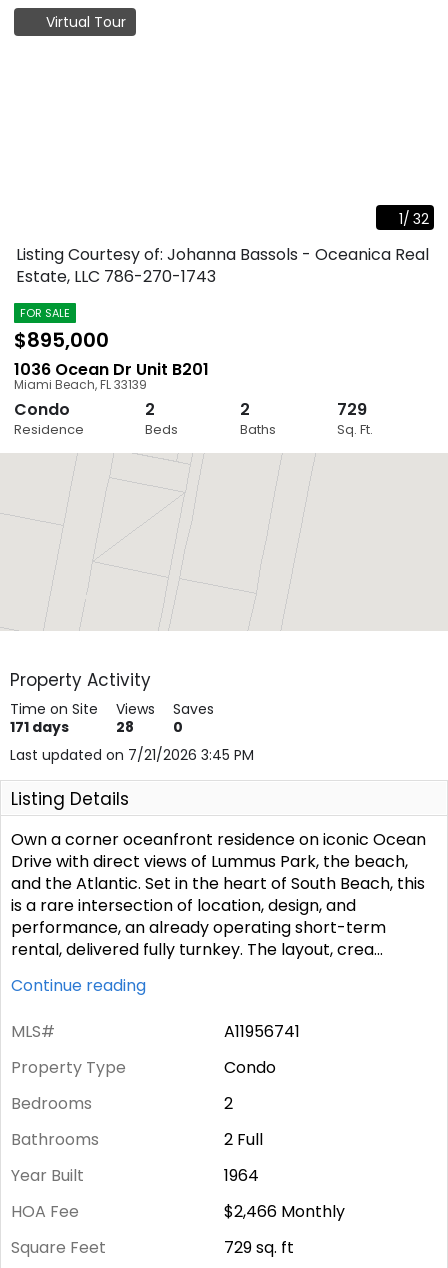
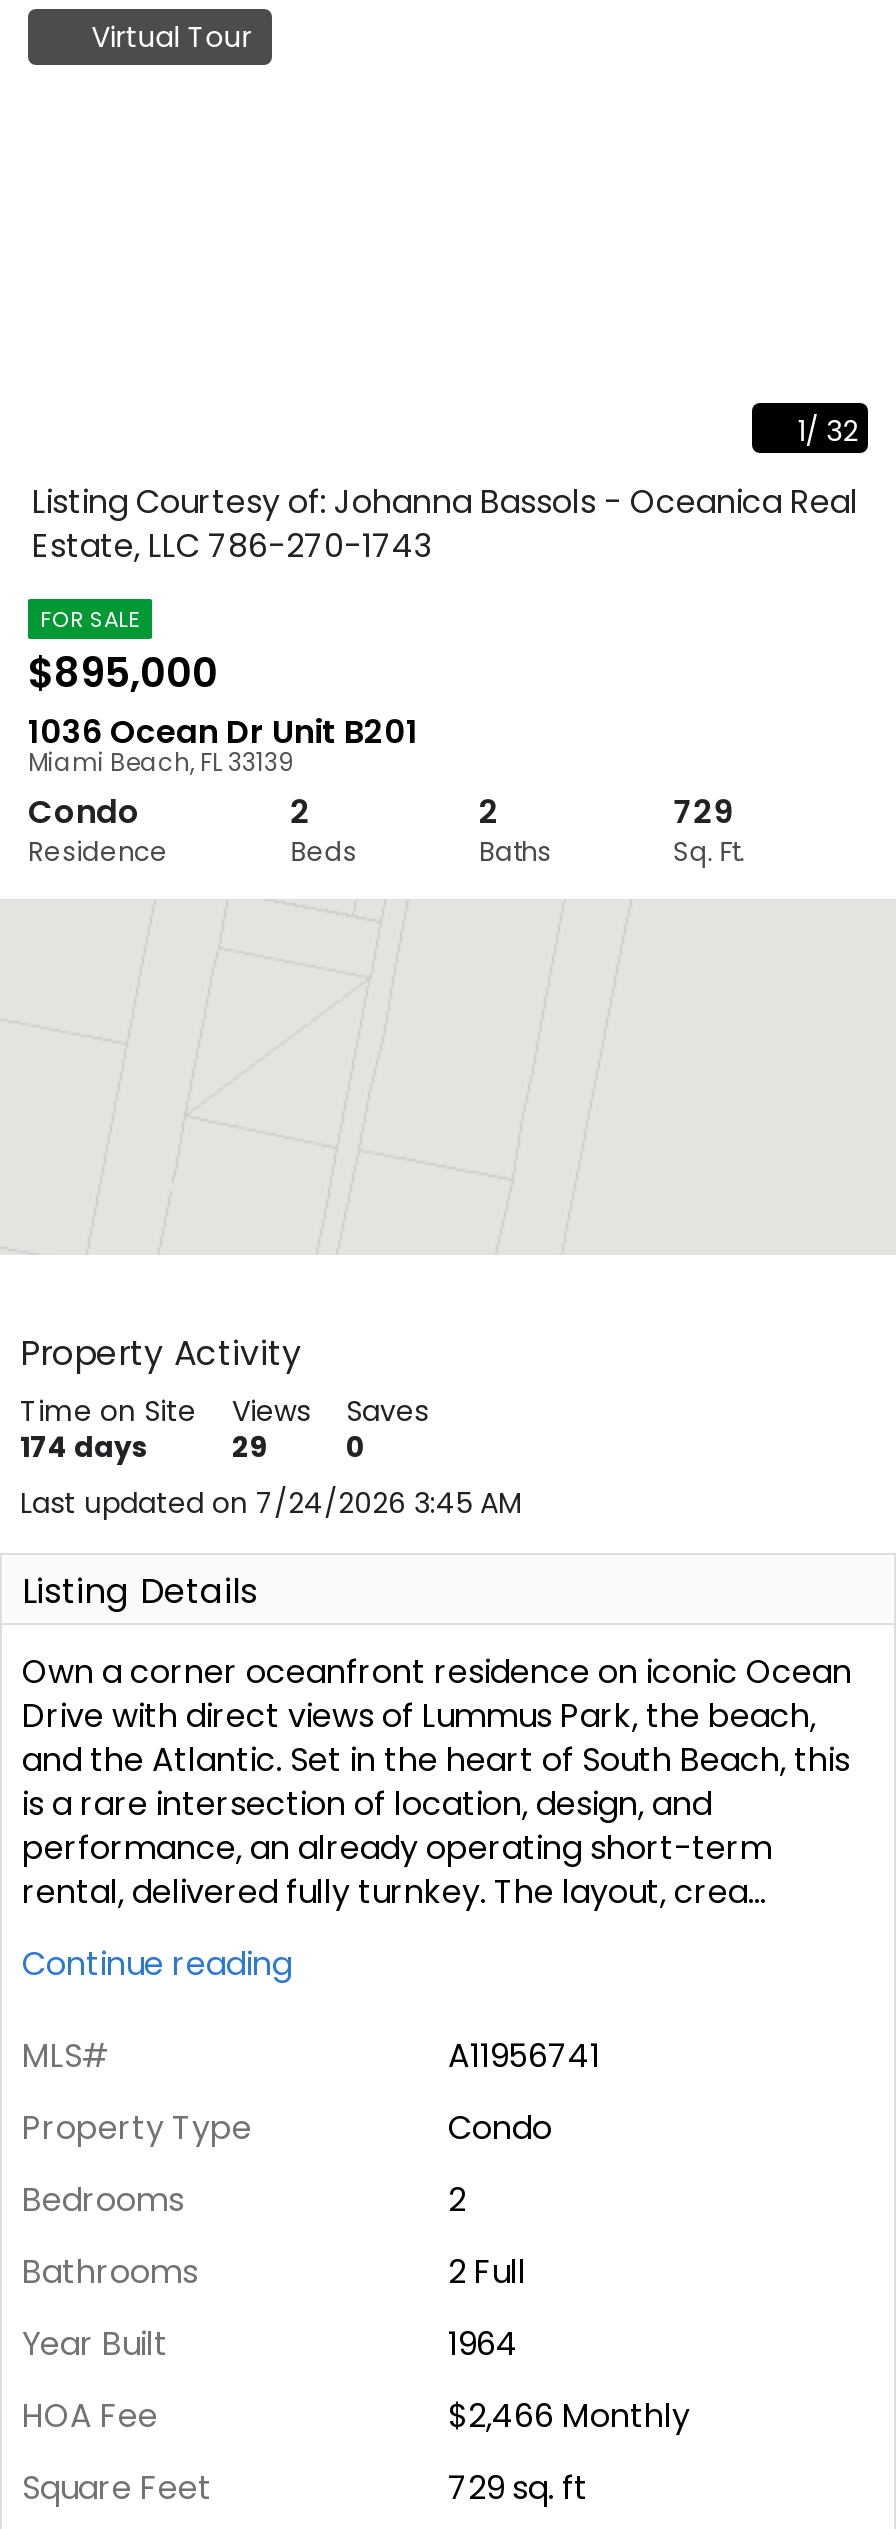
- 171 days
+ 174 days

- 28 0
+ 29 0

- Last updated on 7/21/2026 3:45 PM
+ Last updated on 7/24/2026 3:45 AM
